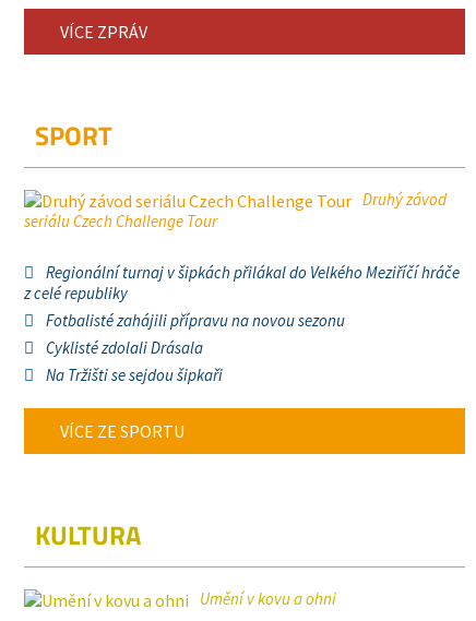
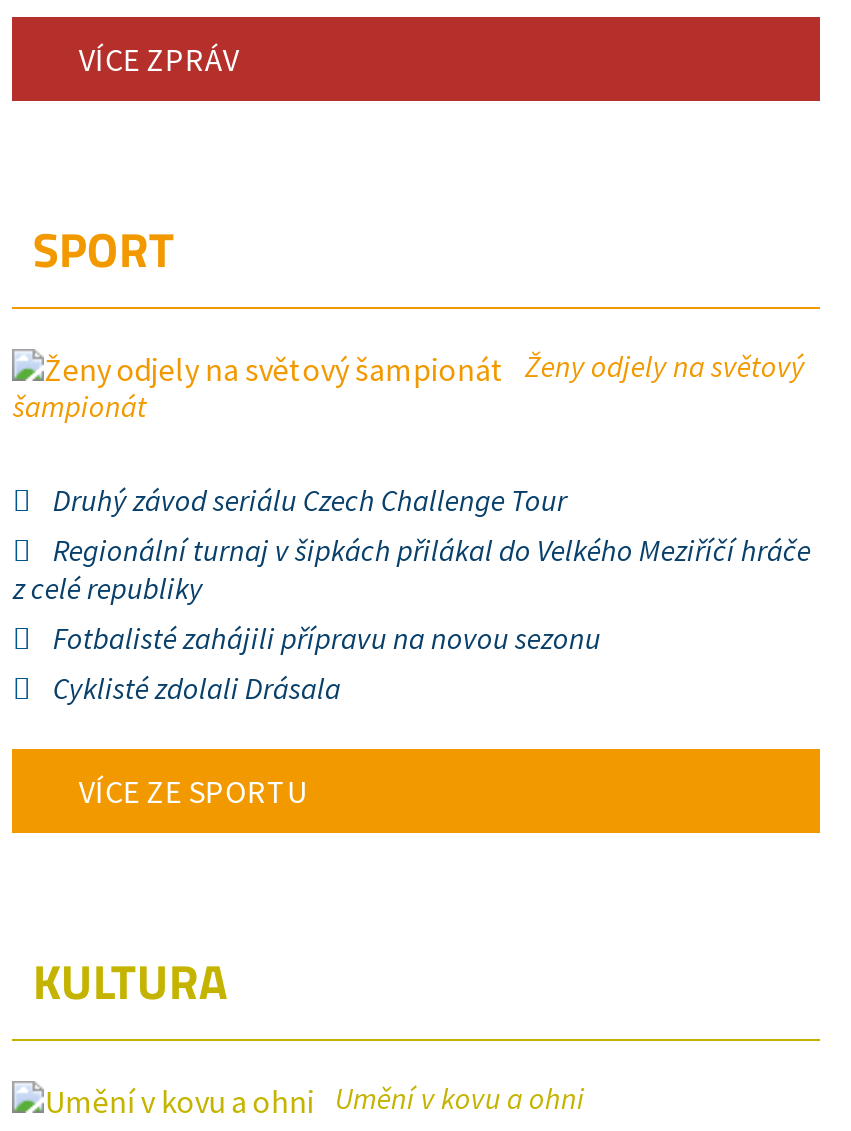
- Druhý závod
- seriálu Czech Challenge Tour
+ Ženy odjely na světový
+ šampionát
+ Druhý závod seriálu Czech Challenge Tour

moved down: Regionální turnaj v šipkách přilákal do Velkého Meziříčí hráče | z celé republiky | Fotbalisté zahájili přípravu na novou sezonu | Cyklisté zdolali Drásala

- Na Tržišti se sejdou šipkaři
